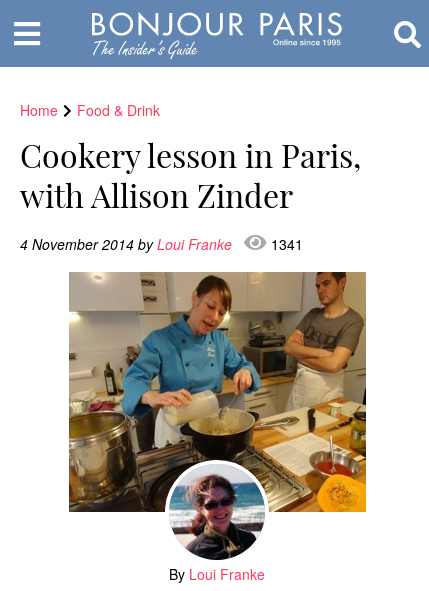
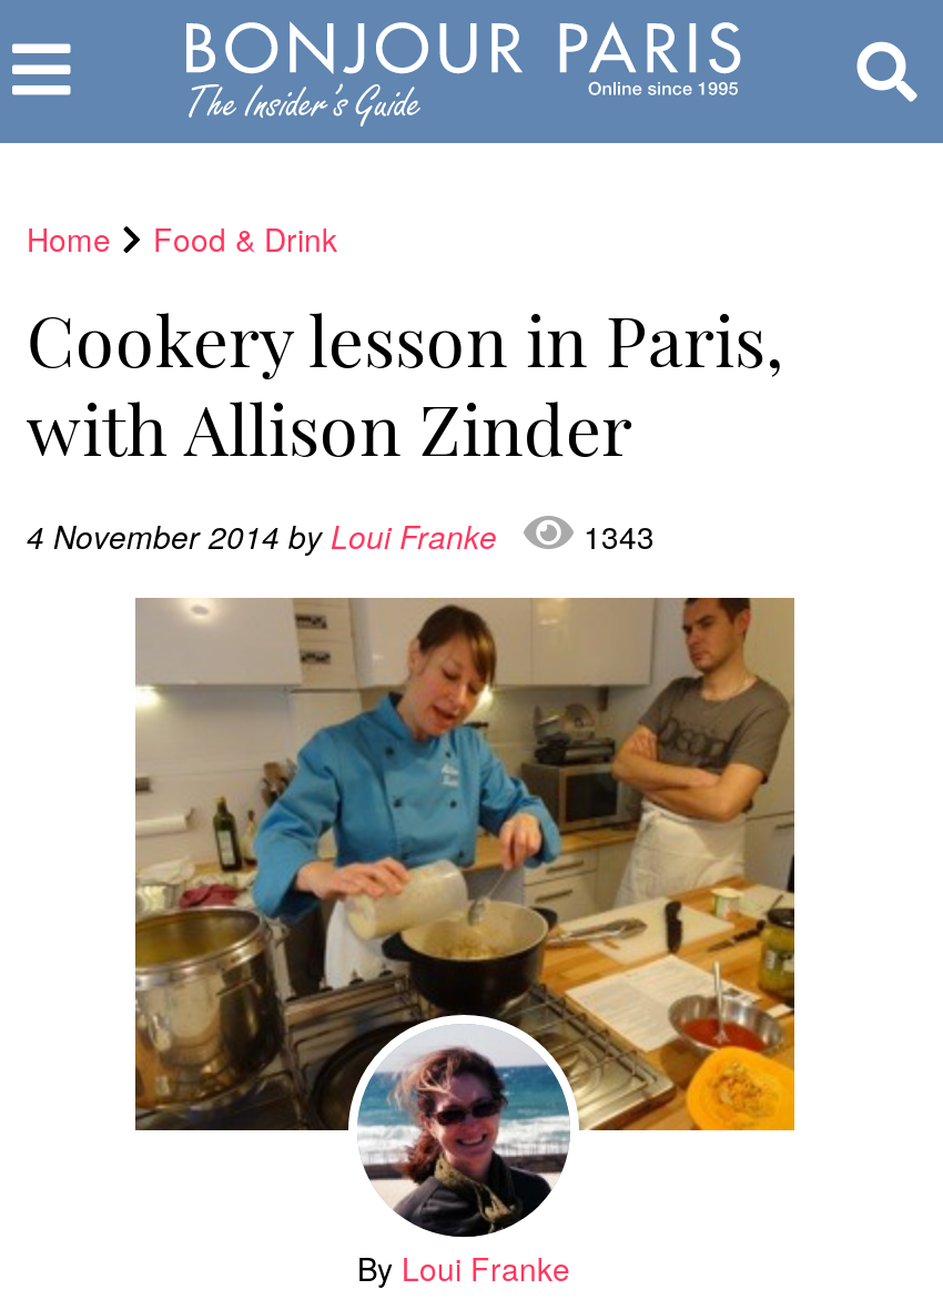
- 4 November 2014 by Loui Franke 1341
+ 4 November 2014 by Loui Franke 1343
